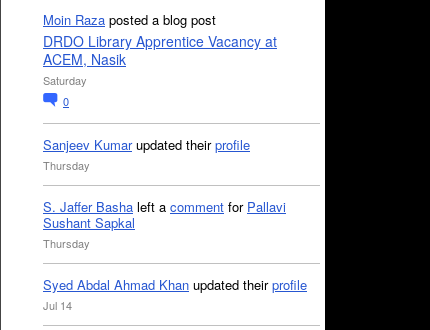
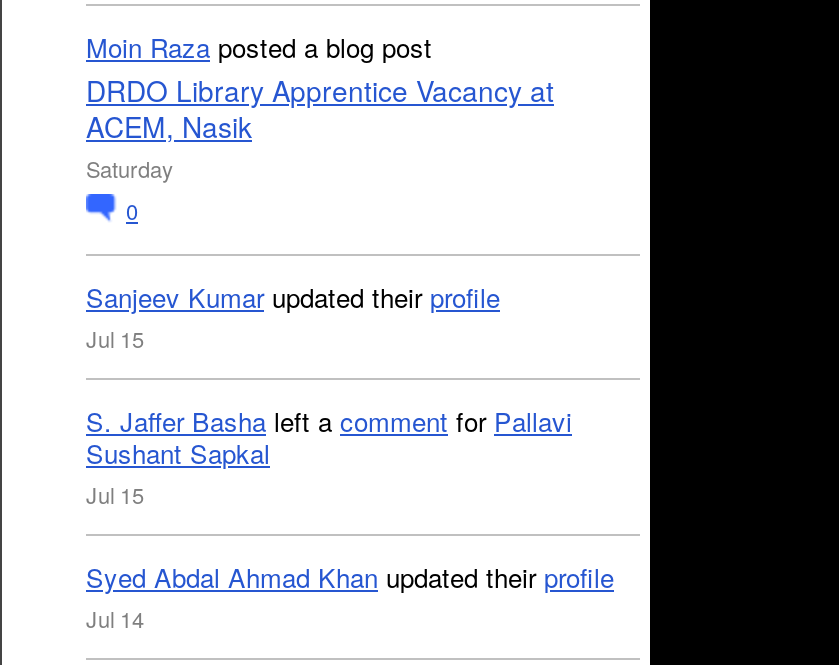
- Thursday
+ Jul 15

- Thursday
+ Jul 15
